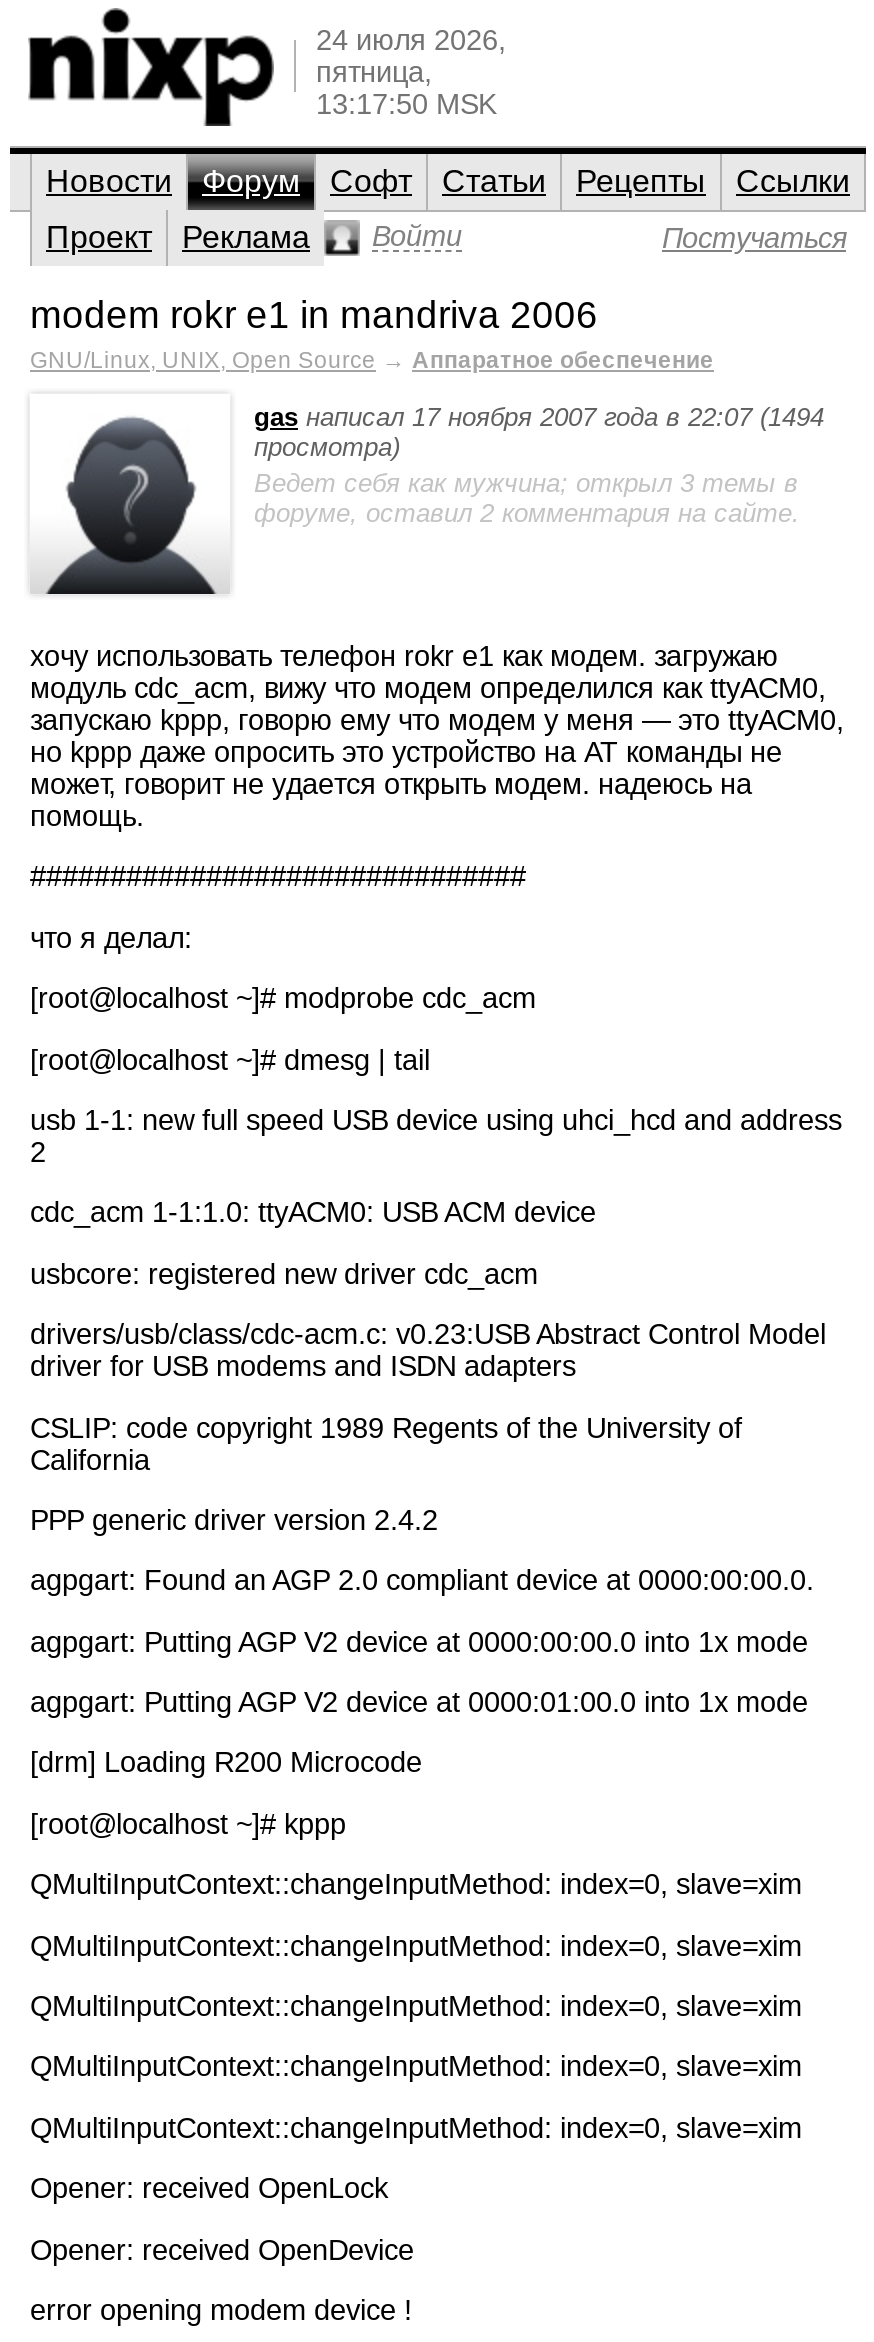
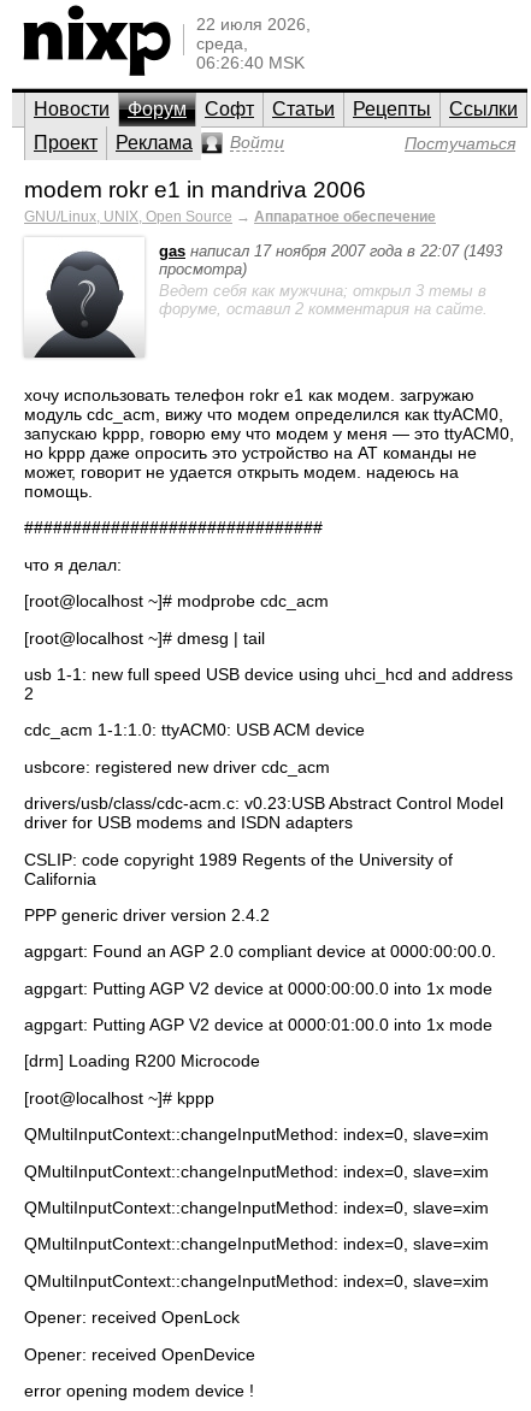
- 24 июля 2026,
- пятница,
- 13:17:50 MSK
+ 22 июля 2026,
+ среда,
+ 06:26:40 MSK

- gas написал 17 ноября 2007 года в 22:07 (1494
+ gas написал 17 ноября 2007 года в 22:07 (1493
